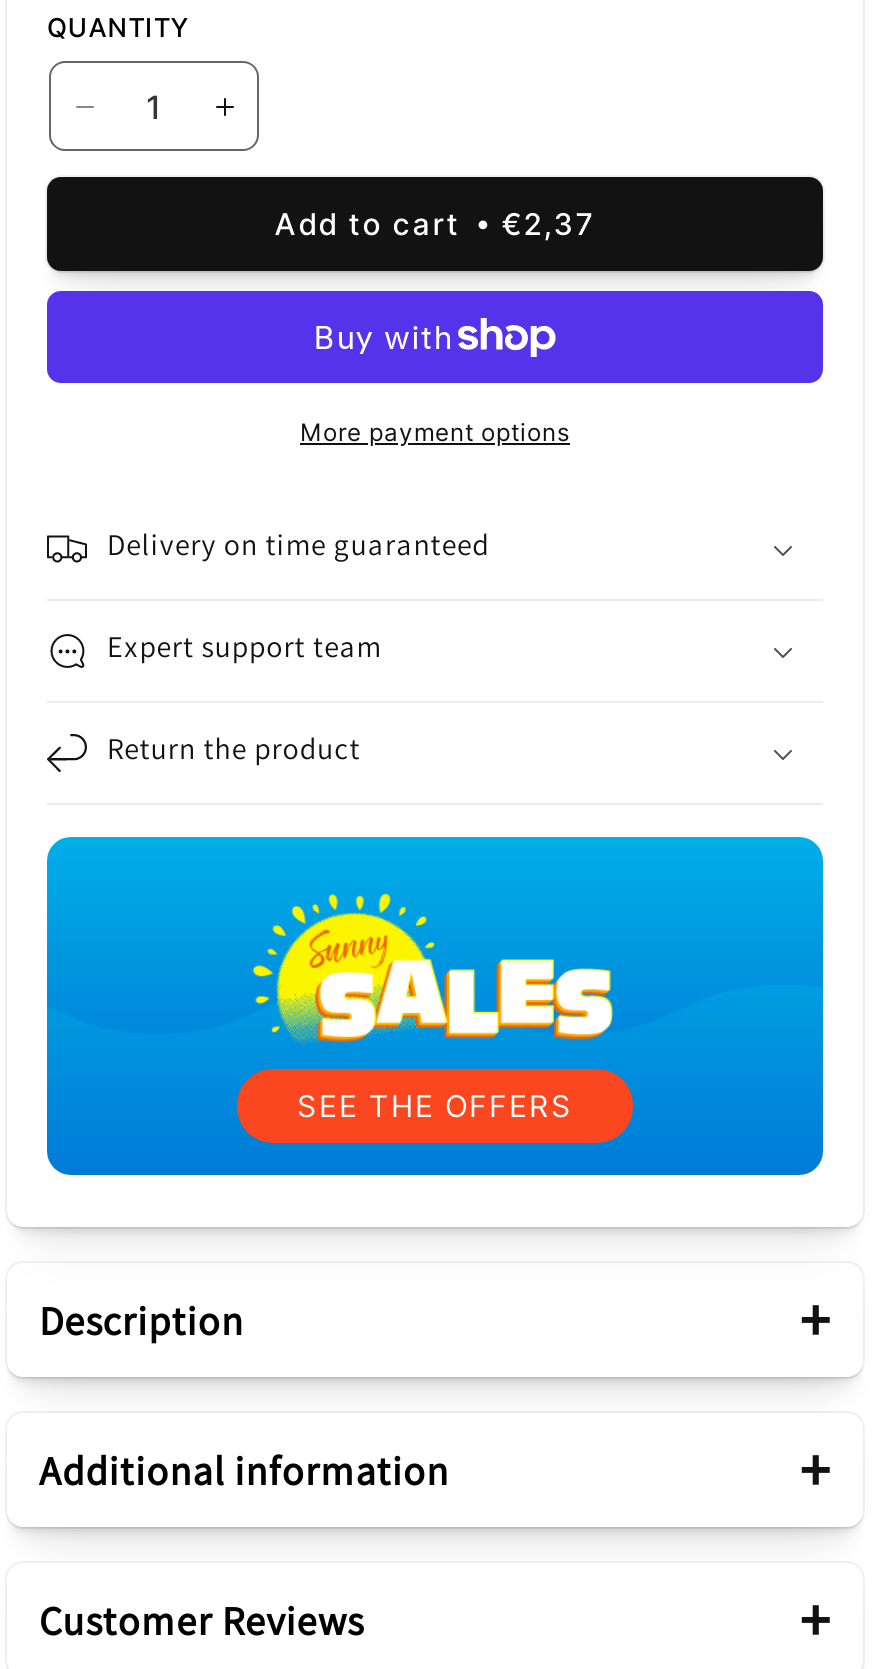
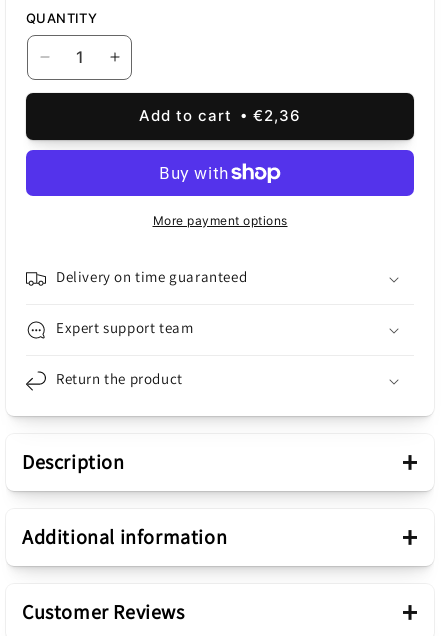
- €2,37
+ €2,36

- [image]
- SEE THE OFFERS
